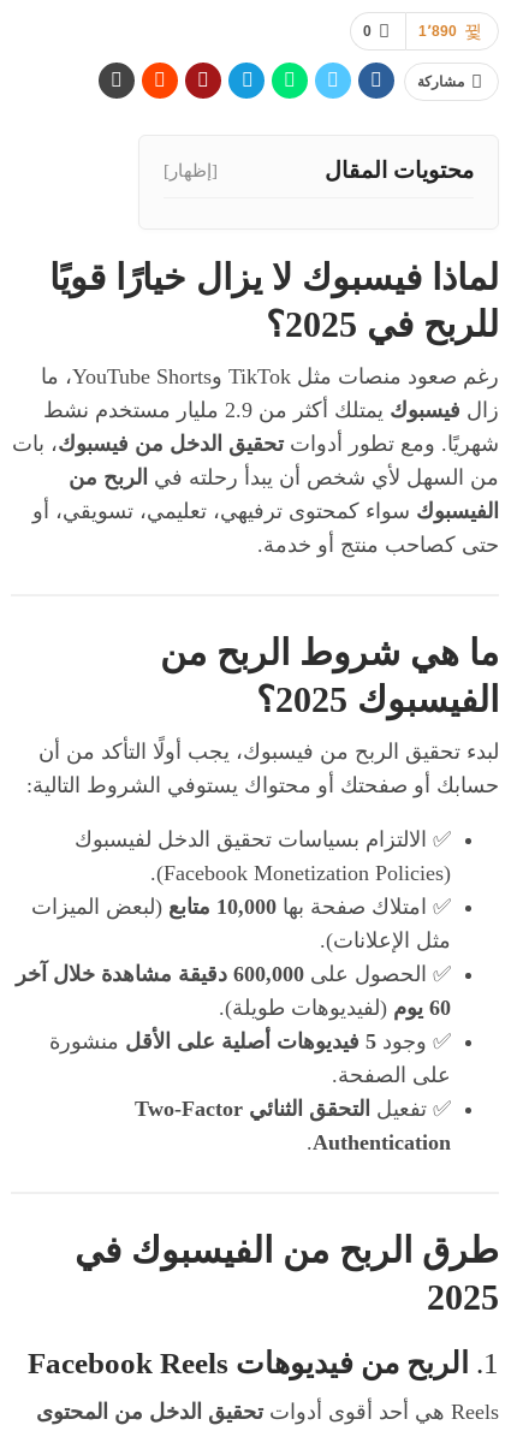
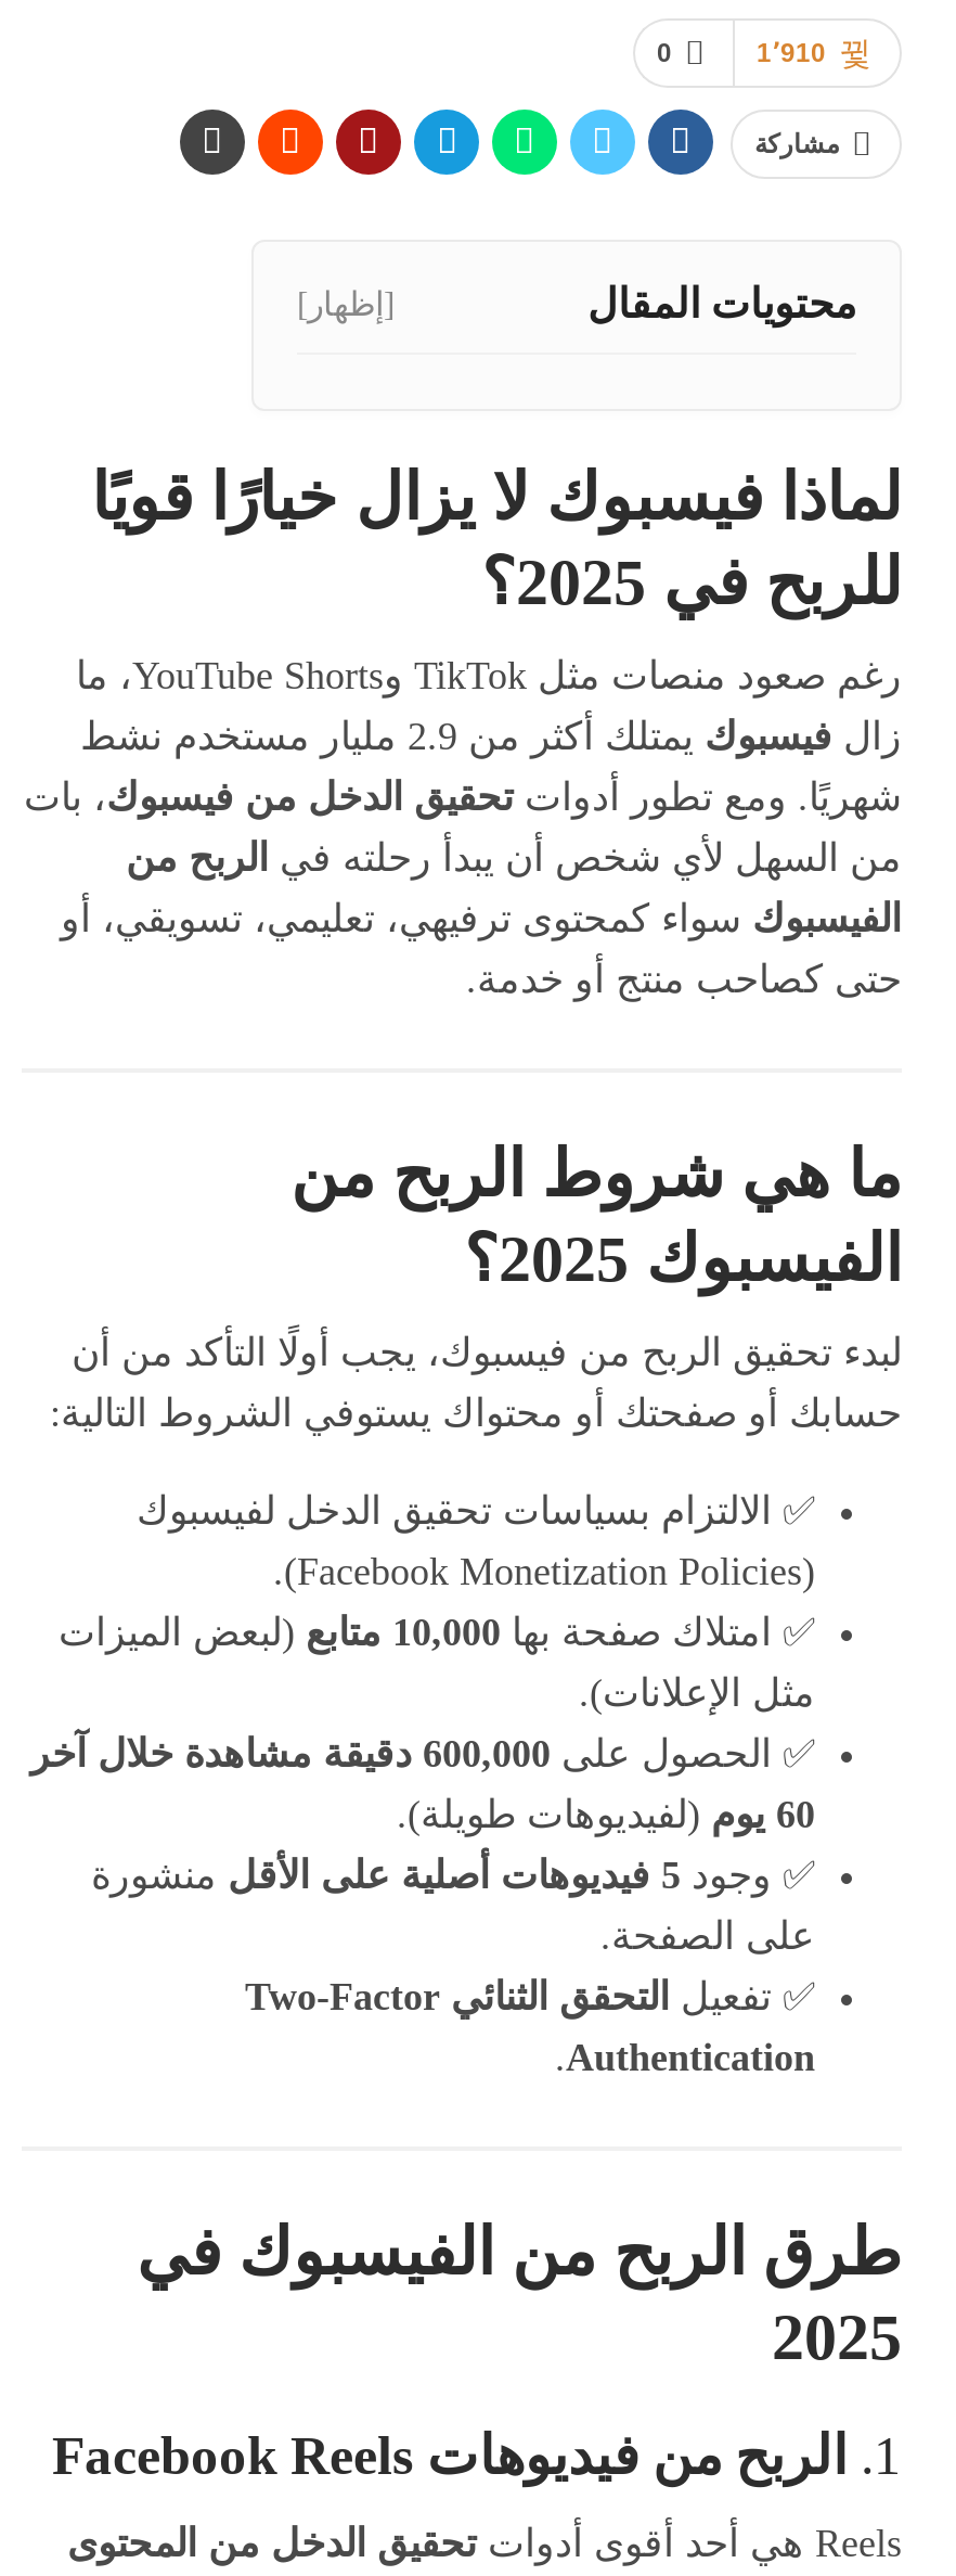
- 1٬890
+ 1٬910
